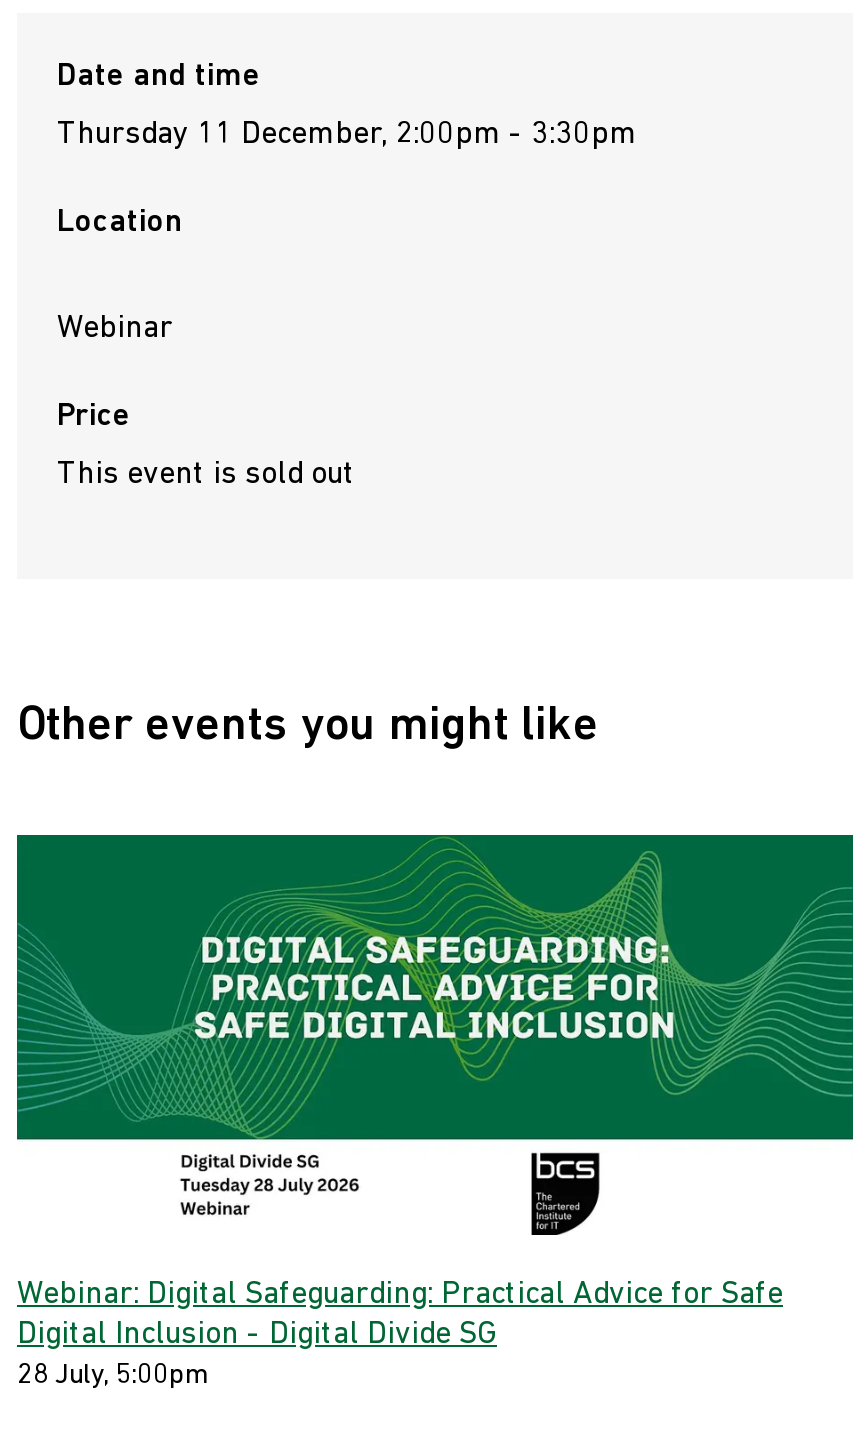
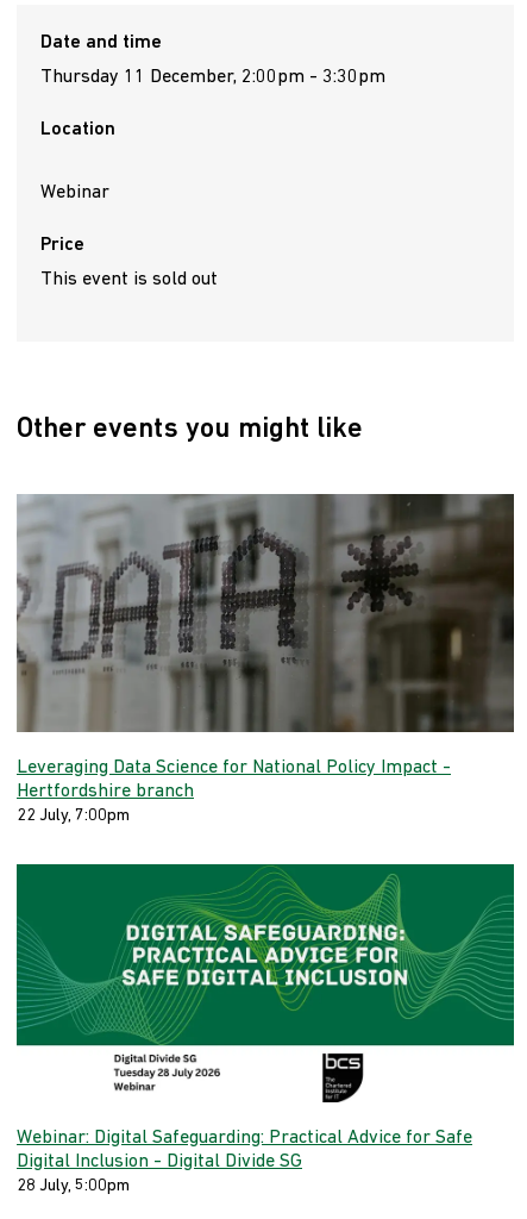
+ [image]
+ Leveraging Data Science for National Policy Impact -
+ Hertfordshire branch
+ 22 July, 7:00pm
